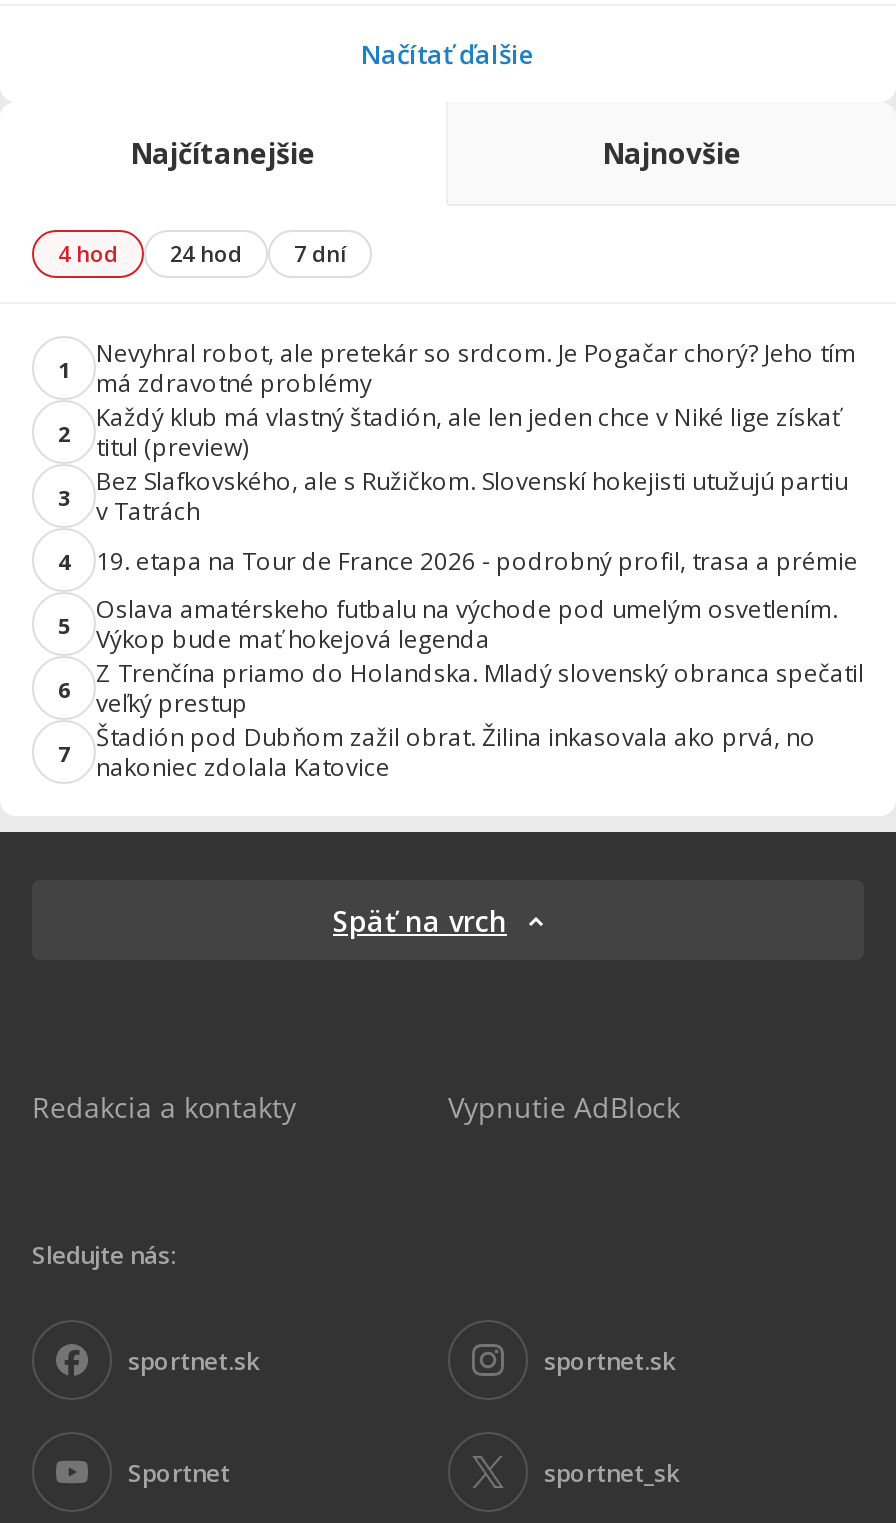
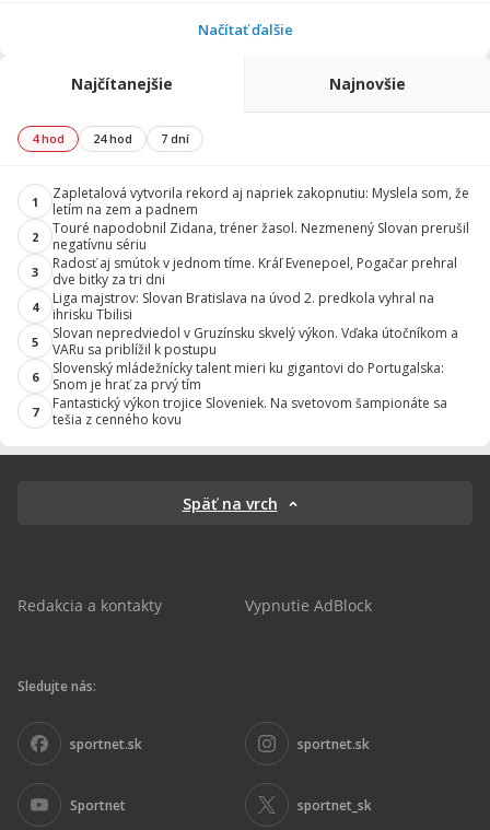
- Nevyhral robot, ale pretekár so srdcom. Je Pogačar chorý? Jeho tím
- má zdravotné problémy
+ Zapletalová vytvorila rekord aj napriek zakopnutiu: Myslela som, že
+ letím na zem a padnem

- Každý klub má vlastný štadión, ale len jeden chce v Niké lige získať
- titul (preview)
+ Touré napodobnil Zidana, tréner žasol. Nezmenený Slovan prerušil
+ negatívnu sériu

- Bez Slafkovského, ale s Ružičkom. Slovenskí hokejisti utužujú partiu
- v Tatrách
+ Radosť aj smútok v jednom tíme. Kráľ Evenepoel, Pogačar prehral
+ dve bitky za tri dni

- 19. etapa na Tour de France 2026 - podrobný profil, trasa a prémie
+ Liga majstrov: Slovan Bratislava na úvod 2. predkola vyhral na
+ ihrisku Tbilisi

- Oslava amatérskeho futbalu na východe pod umelým osvetlením.
- Výkop bude mať hokejová legenda
+ Slovan nepredviedol v Gruzínsku skvelý výkon. Vďaka útočníkom a
+ VARu sa priblížil k postupu

- Z Trenčína priamo do Holandska. Mladý slovenský obranca spečatil
- veľký prestup
+ Slovenský mládežnícky talent mieri ku gigantovi do Portugalska:
+ Snom je hrať za prvý tím

- Štadión pod Dubňom zažil obrat. Žilina inkasovala ako prvá, no
- nakoniec zdolala Katovice
+ Fantastický výkon trojice Sloveniek. Na svetovom šampionáte sa
+ tešia z cenného kovu
